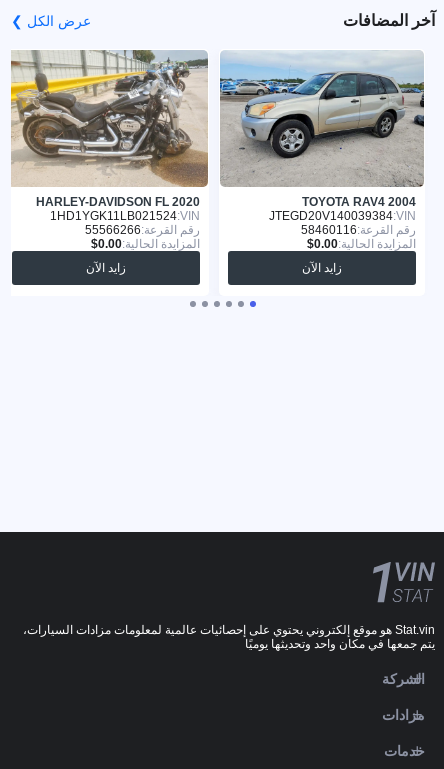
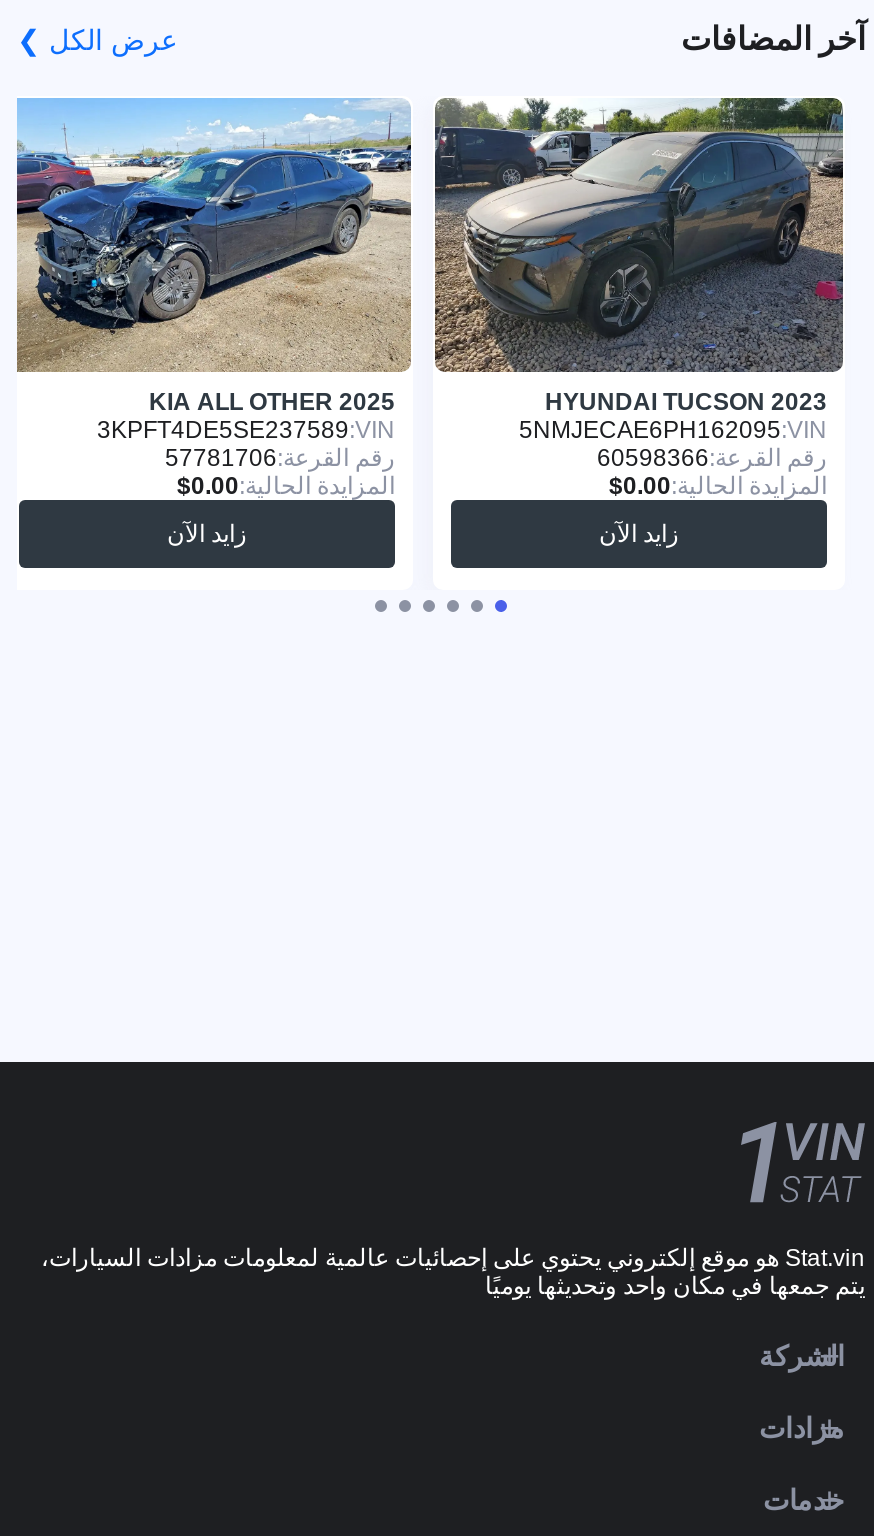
- [image]
- HARLEY-DAVIDSON FL 2020
+ [image]
+ KIA ALL OTHER 2025

- [image]
- TOYOTA RAV4 2004
+ [image]
+ HYUNDAI TUCSON 2023

- 1HD1YGK11LB021524
- رقم القرعة:55566266
+ 3KPFT4DE5SE237589
+ رقم القرعة:57781706

- JTEGD20V140039384
- رقم القرعة:58460116
+ 5NMJECAE6PH162095
+ رقم القرعة:60598366
